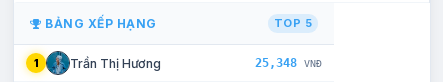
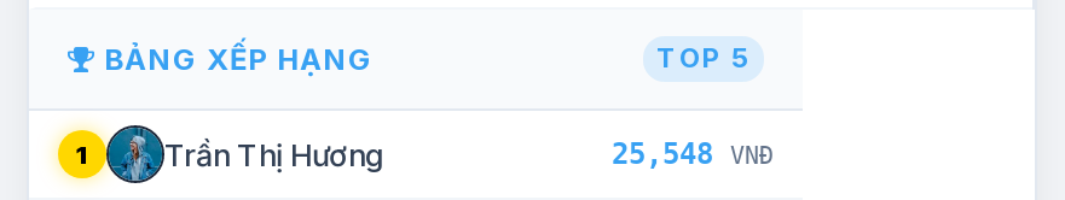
- 25,348 VNĐ
+ 25,548 VNĐ
